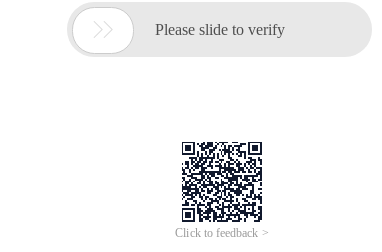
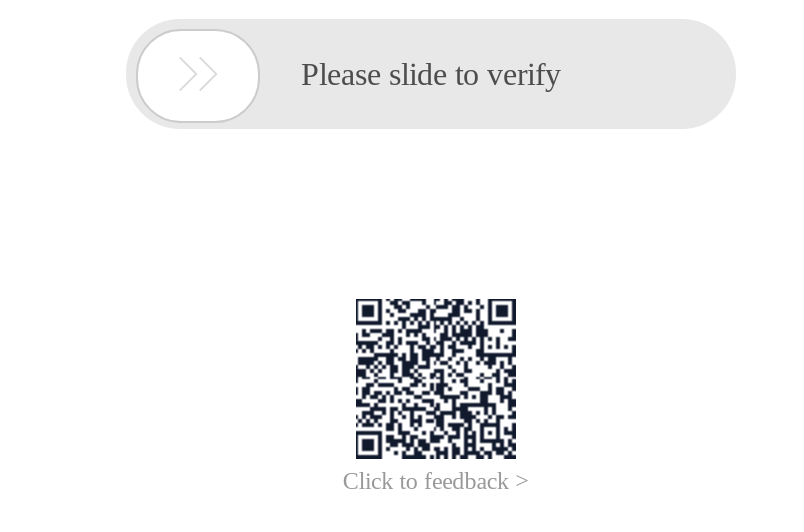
- [image]
+ [image]
